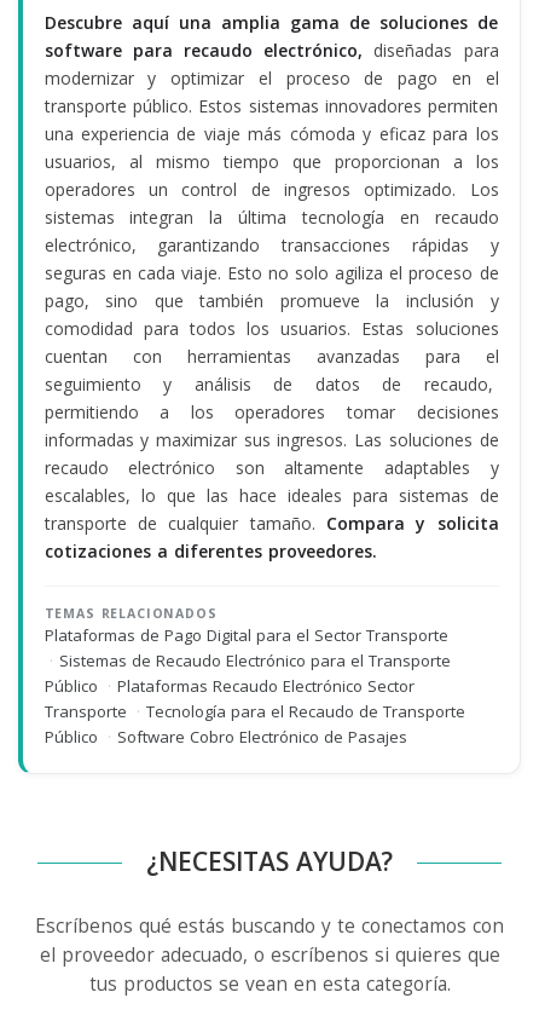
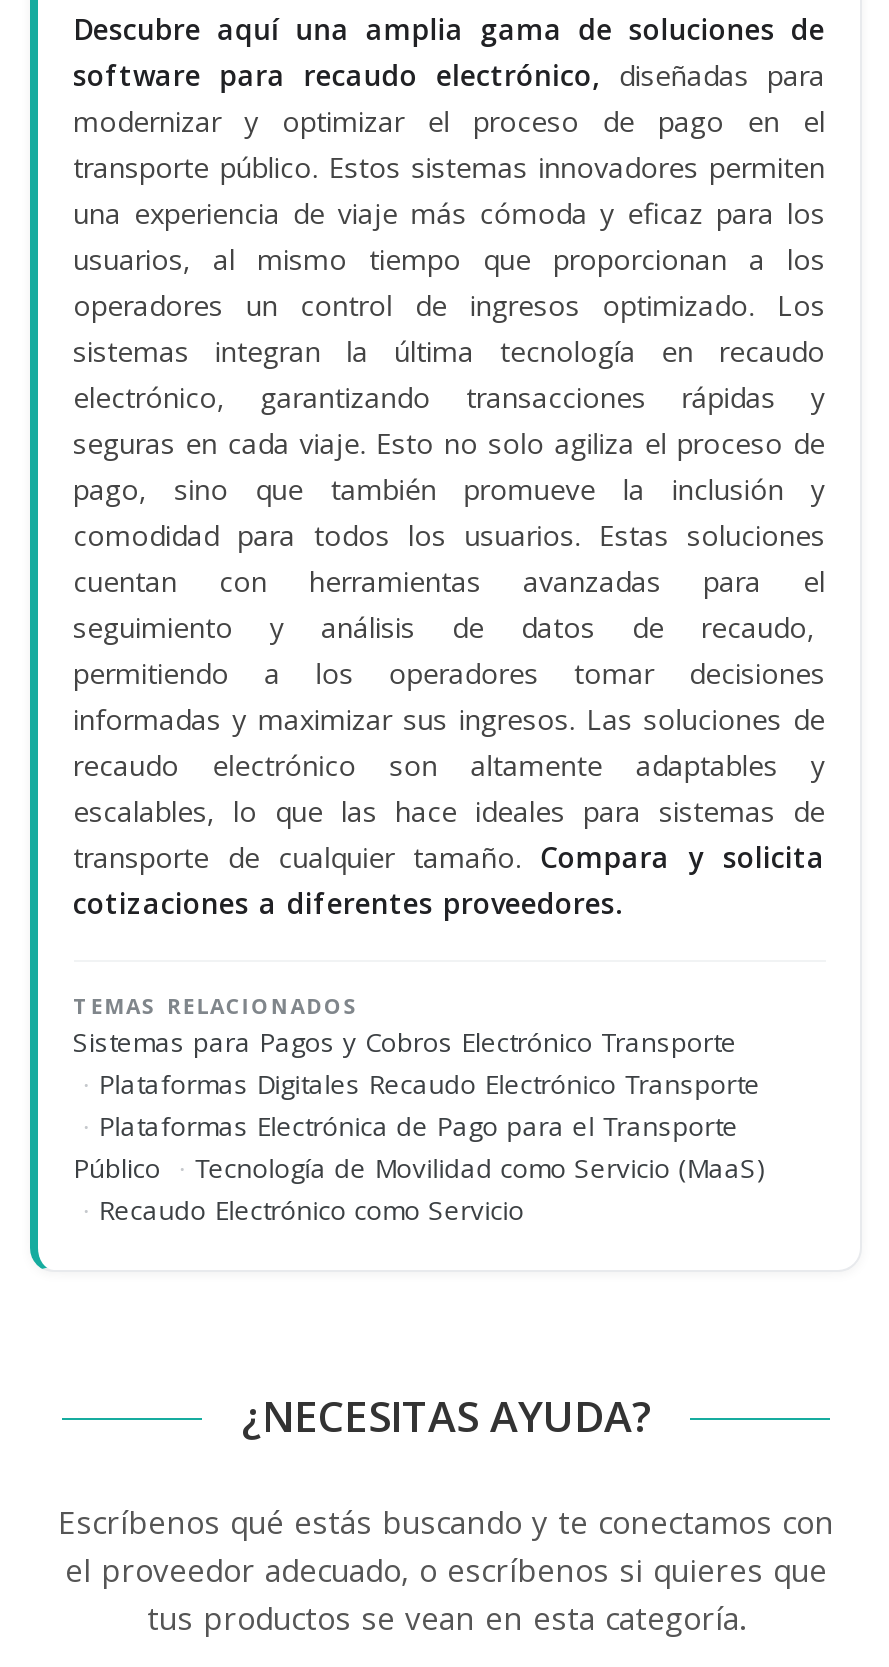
- Plataformas de Pago Digital para el Sector Transporte
- · Sistemas de Recaudo Electrónico para el Transporte
- Público · Plataformas Recaudo Electrónico Sector
- Transporte · Tecnología para el Recaudo de Transporte
- Público · Software Cobro Electrónico de Pasajes
+ Sistemas para Pagos y Cobros Electrónico Transporte
+ · Plataformas Digitales Recaudo Electrónico Transporte
+ · Plataformas Electrónica de Pago para el Transporte
+ Público · Tecnología de Movilidad como Servicio (MaaS)
+ · Recaudo Electrónico como Servicio
